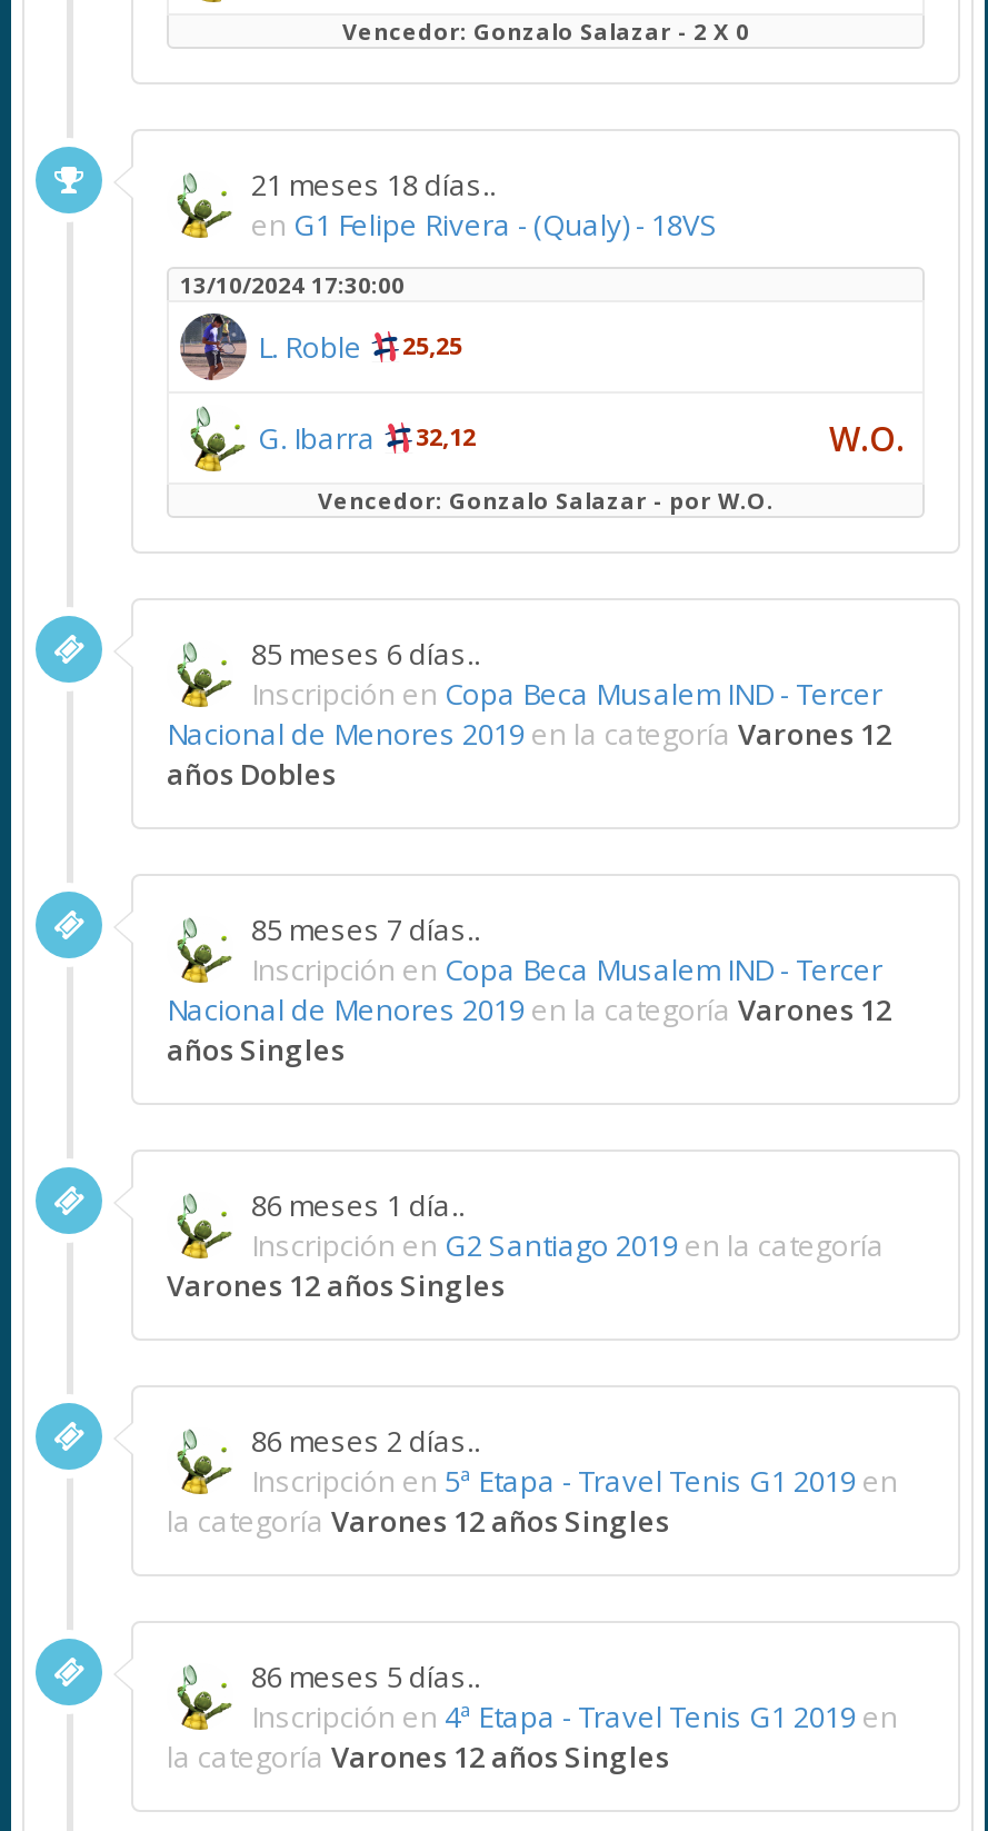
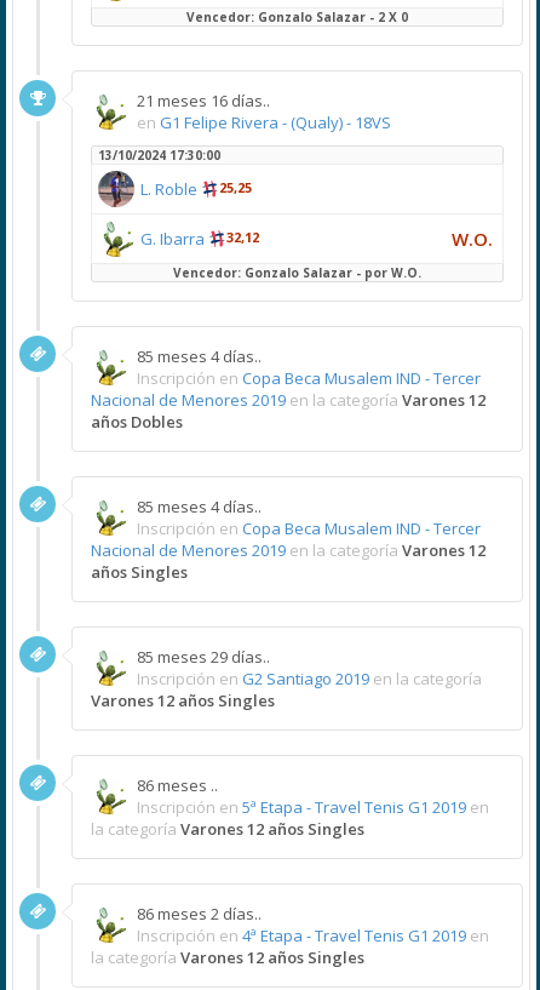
- 21 meses 18 días..
+ 21 meses 16 días..

- 85 meses 6 días..
+ 85 meses 4 días..

- 85 meses 7 días..
+ 85 meses 4 días..

- 86 meses 1 día..
+ 85 meses 29 días..

- 86 meses 2 días..
+ 86 meses ..

- 86 meses 5 días..
+ 86 meses 2 días..
